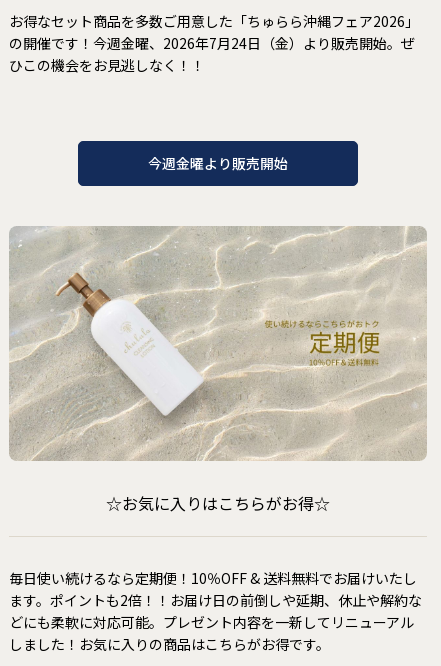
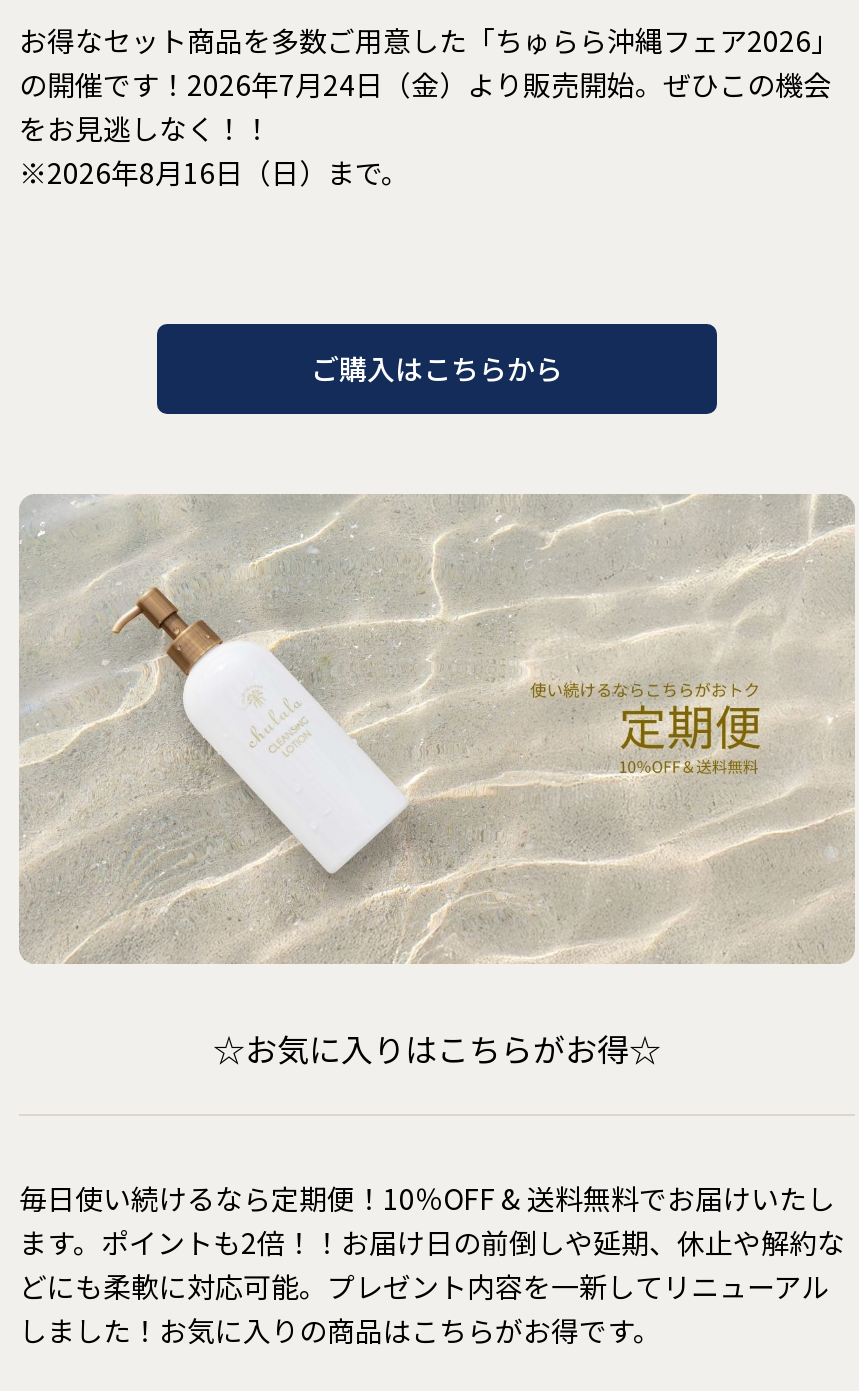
- の開催です！今週金曜、2026年7月24日（金）より販売開始。ぜ
- ひこの機会をお見逃しなく！！
+ の開催です！2026年7月24日（金）より販売開始。ぜひこの機会
+ をお見逃しなく！！
+ ※2026年8月16日（日）まで。

- 今週金曜より販売開始
+ ご購入はこちらから
